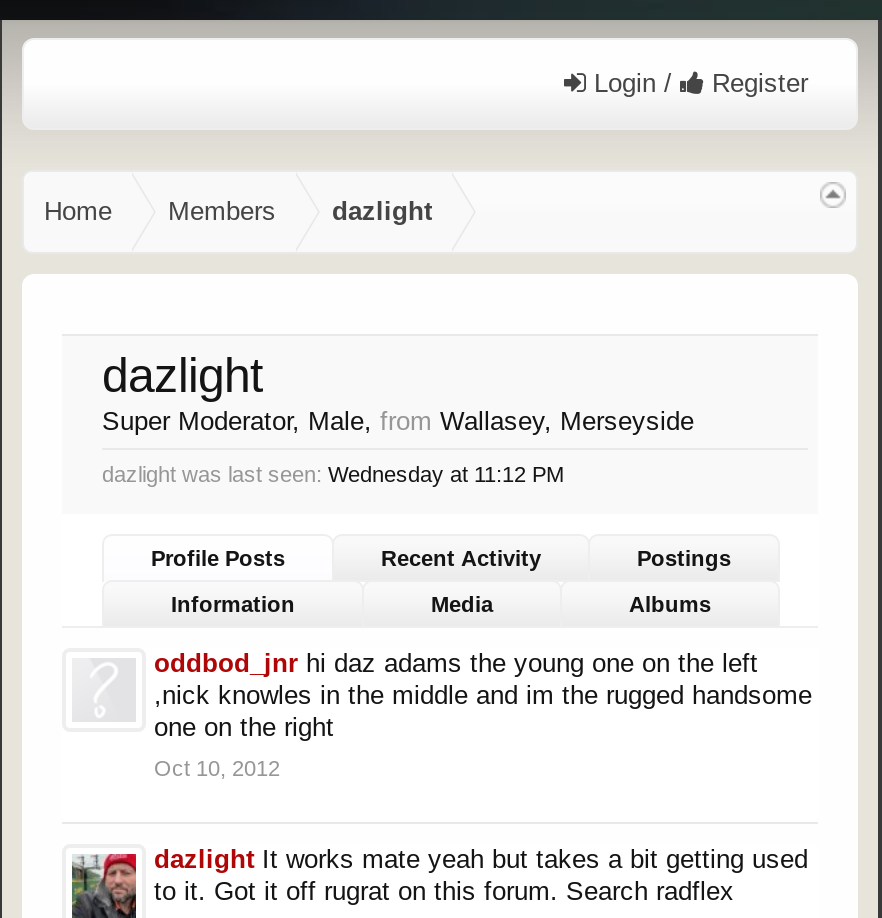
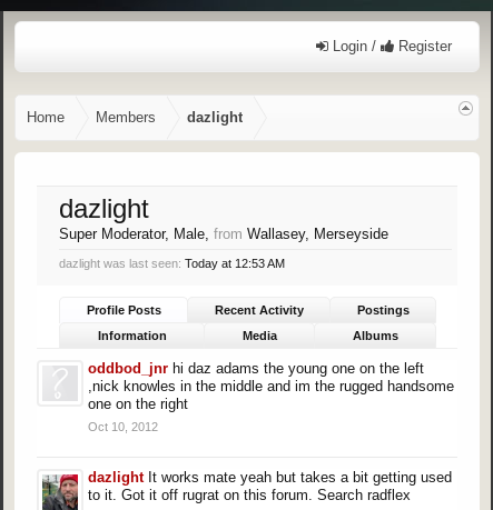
- dazlight was last seen: Wednesday at 11:12 PM
+ dazlight was last seen: Today at 12:53 AM
